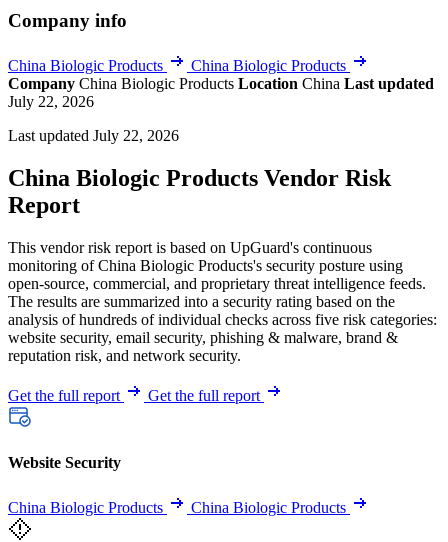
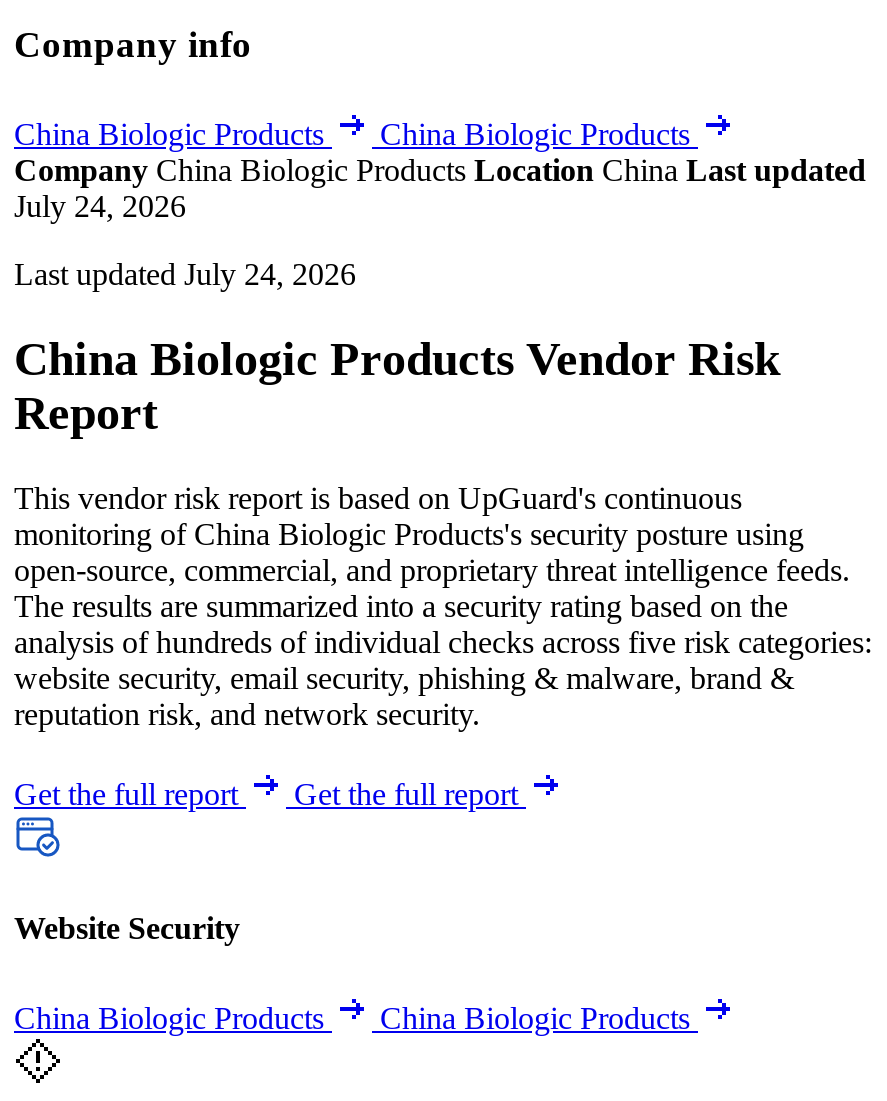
- July 22, 2026
+ July 24, 2026

- Last updated July 22, 2026
+ Last updated July 24, 2026
